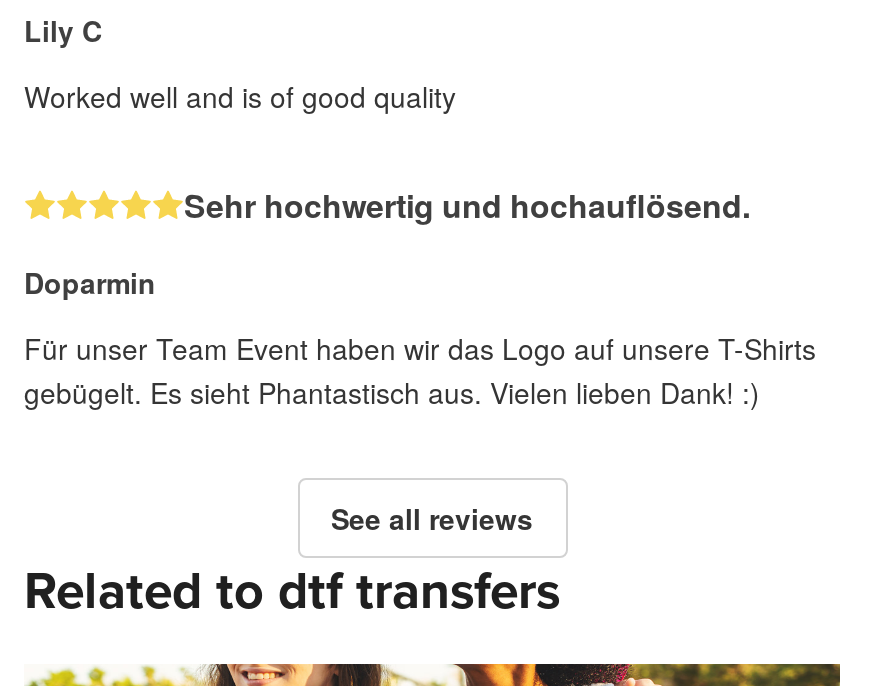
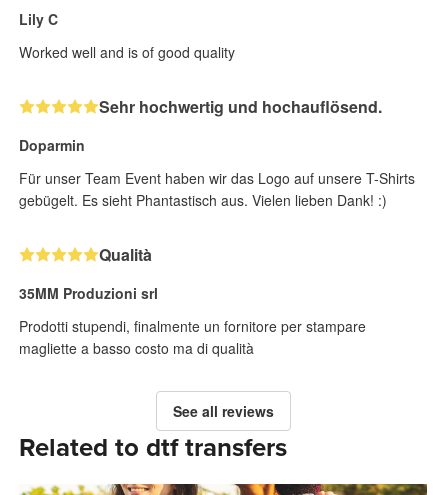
+ Qualità
+ 35MM Produzioni srl
+ Prodotti stupendi, finalmente un fornitore per stampare
+ magliette a basso costo ma di qualità
